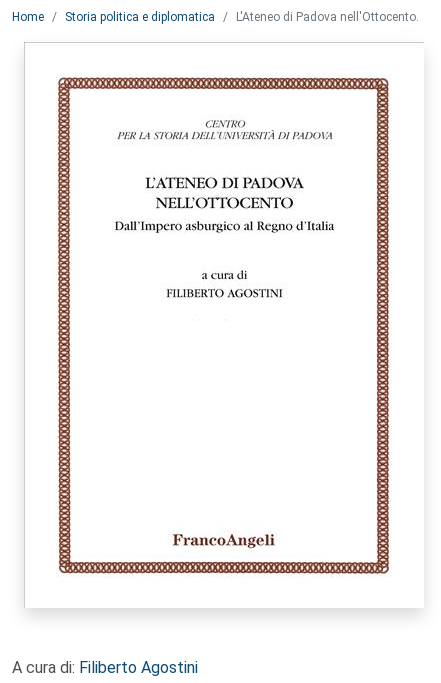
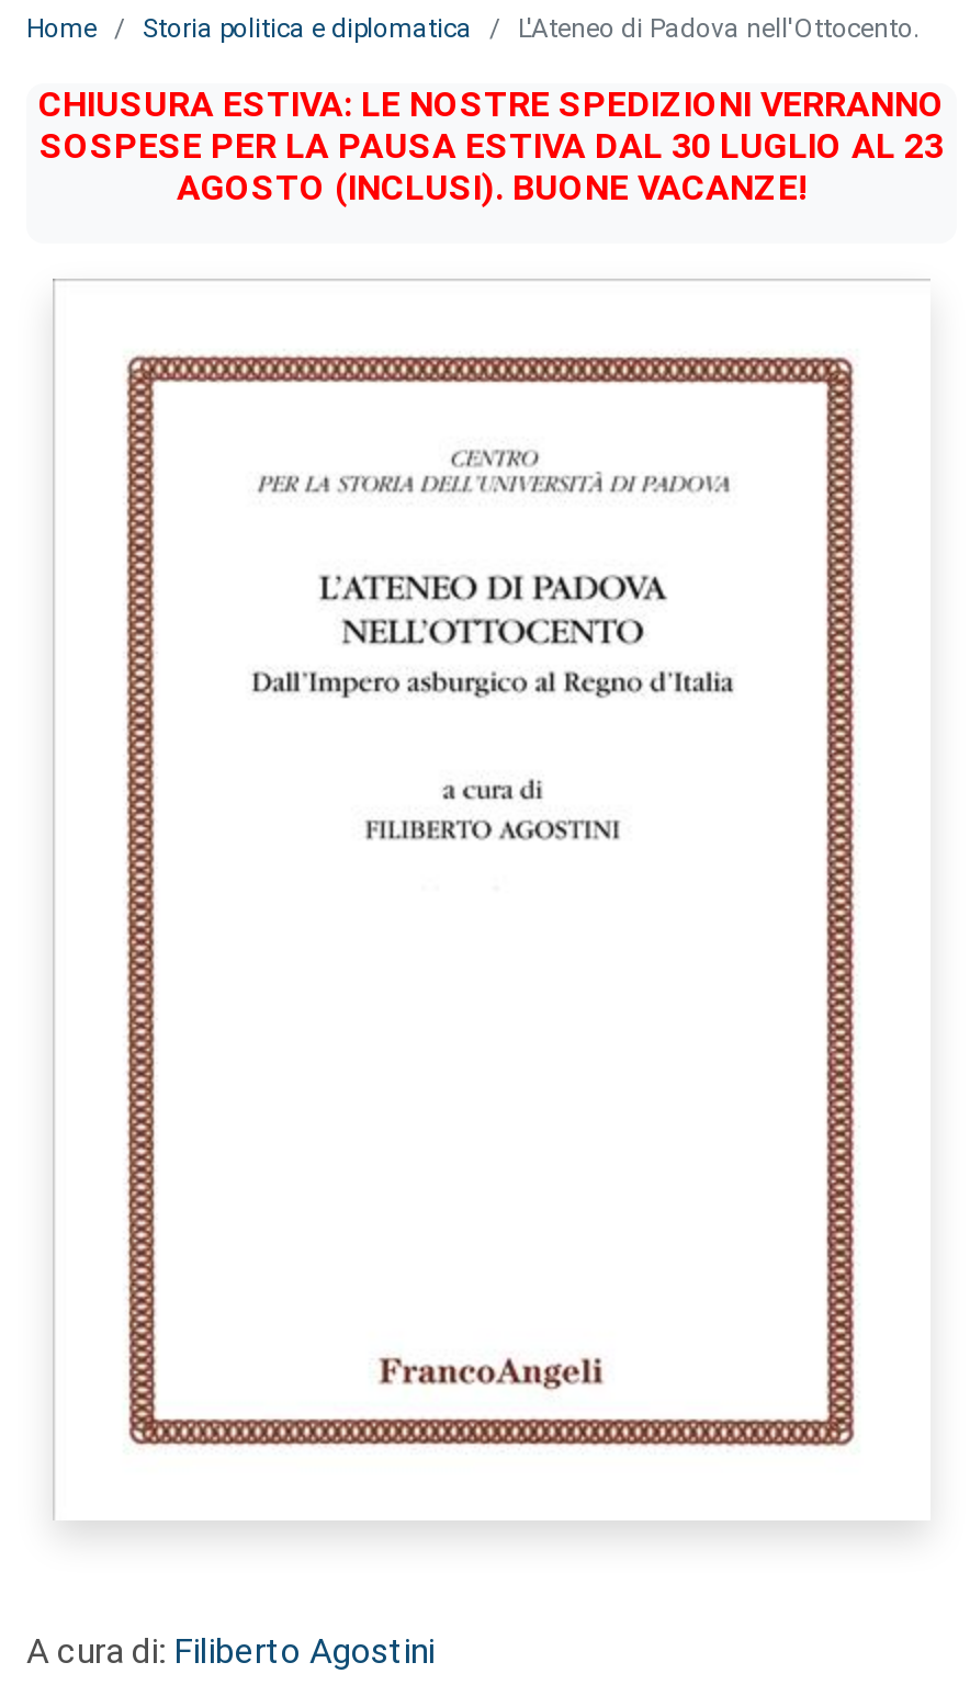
+ CHIUSURA ESTIVA: LE NOSTRE SPEDIZIONI VERRANNO
+ SOSPESE PER LA PAUSA ESTIVA DAL 30 LUGLIO AL 23
+ AGOSTO (INCLUSI). BUONE VACANZE!
